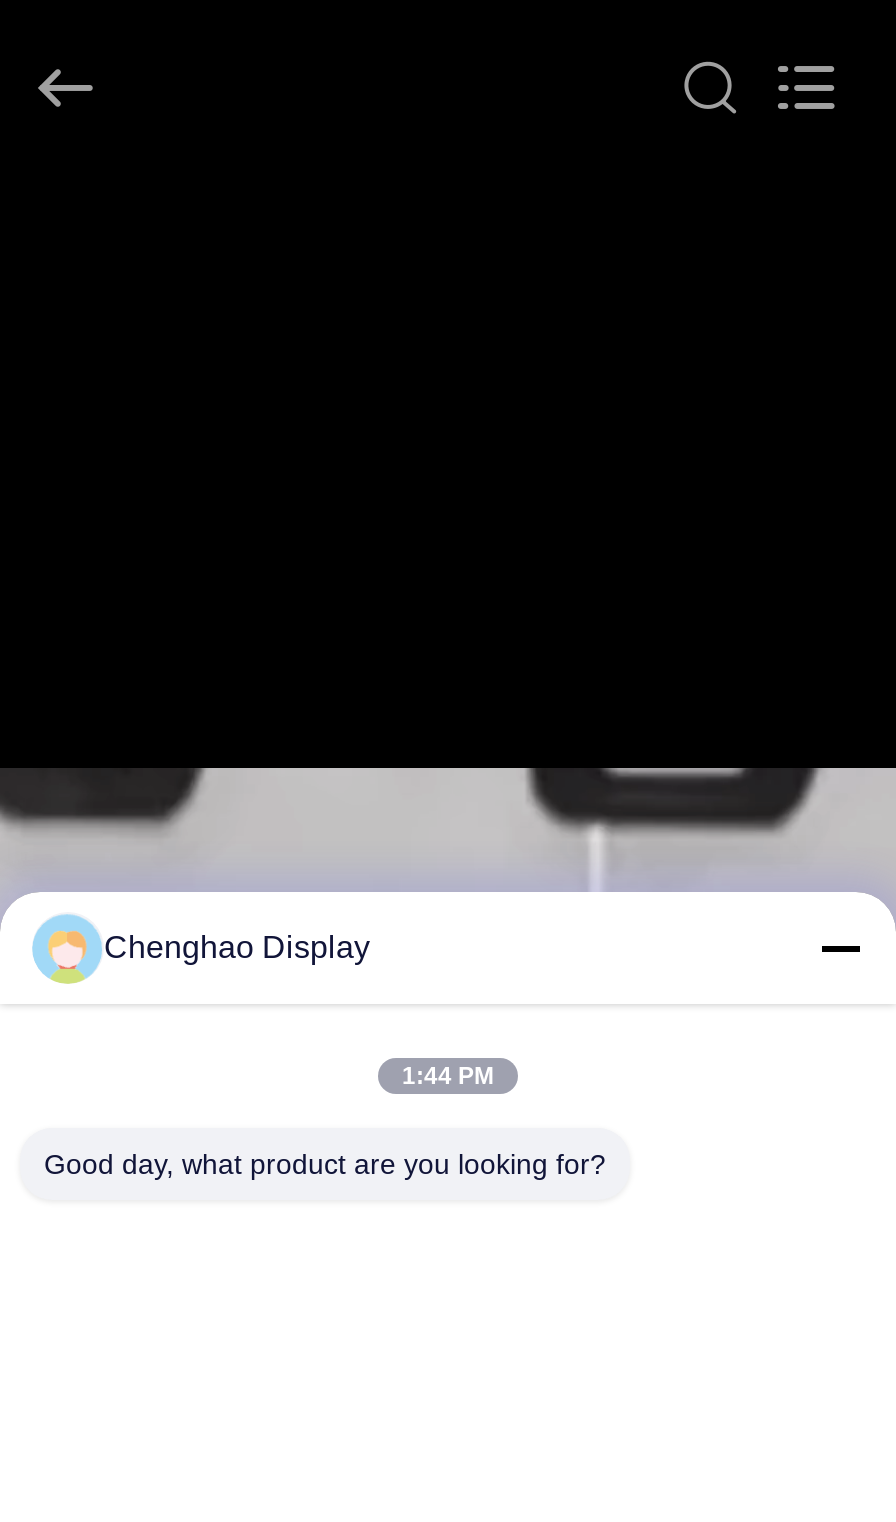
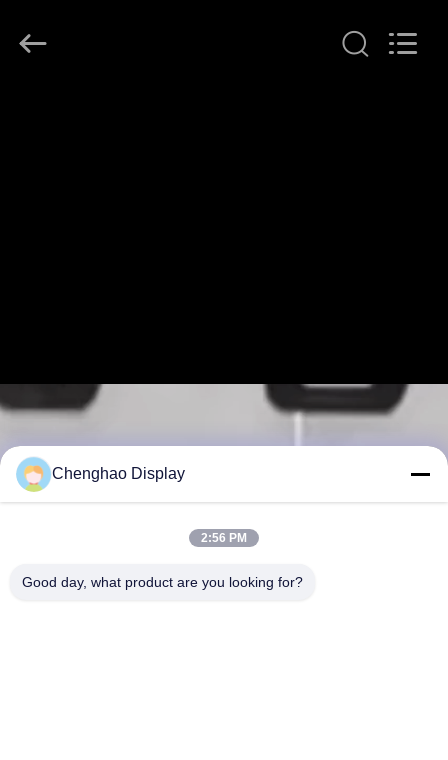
- 1:44 PM
+ 2:56 PM
